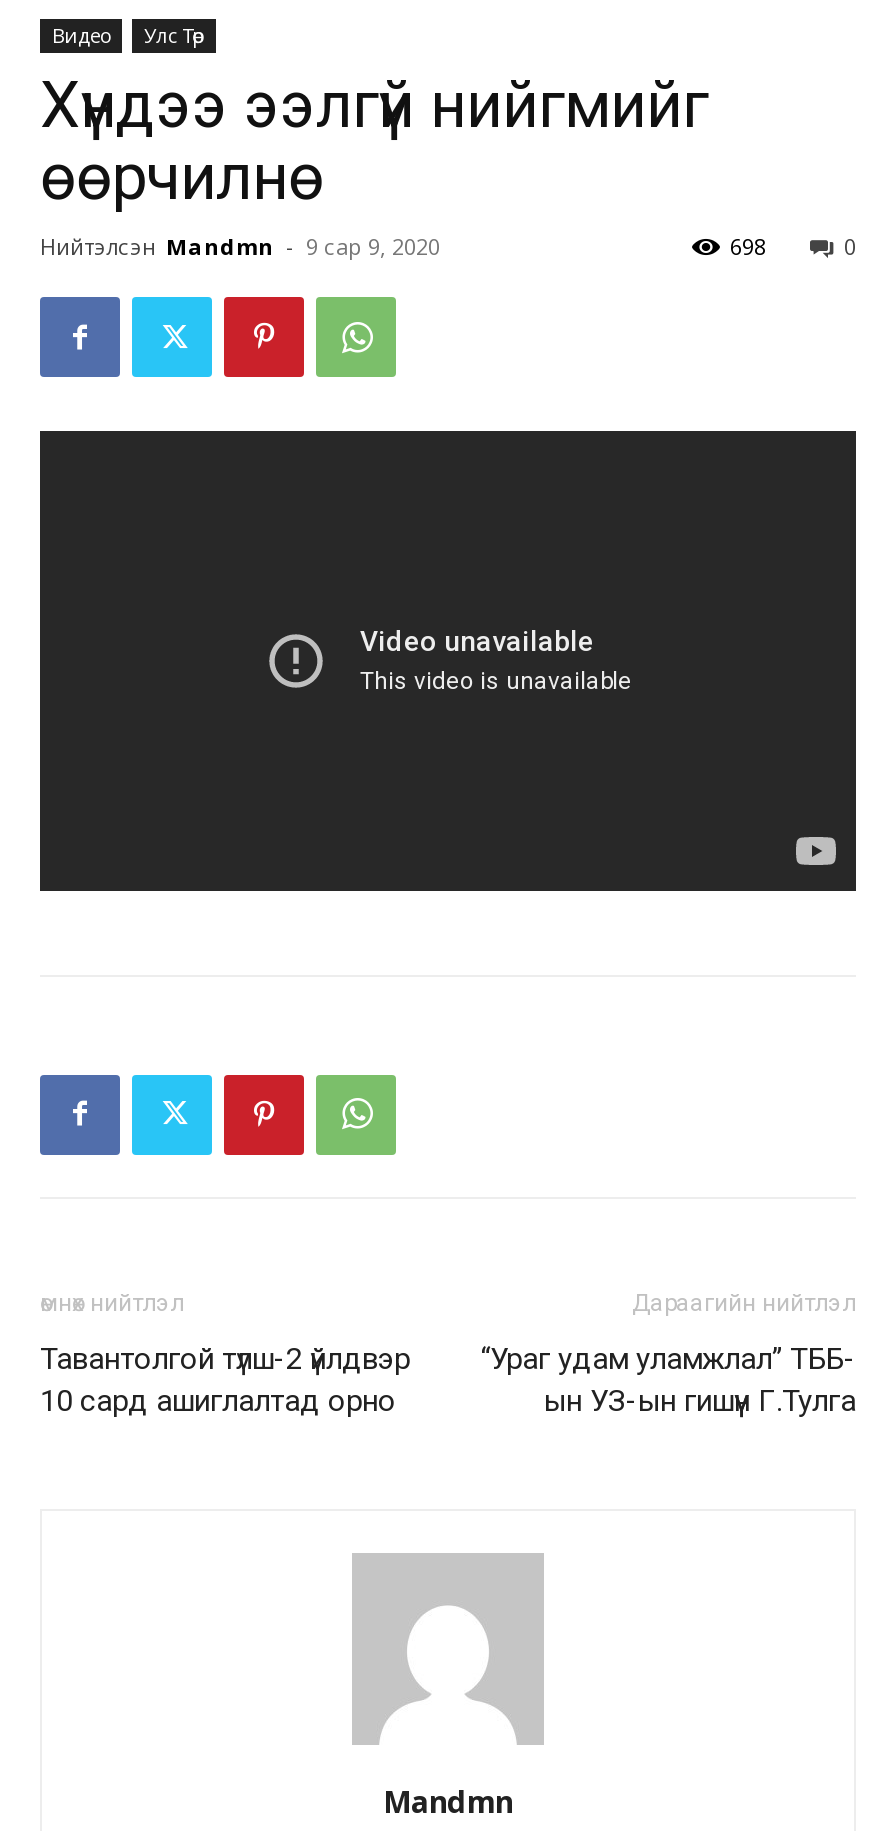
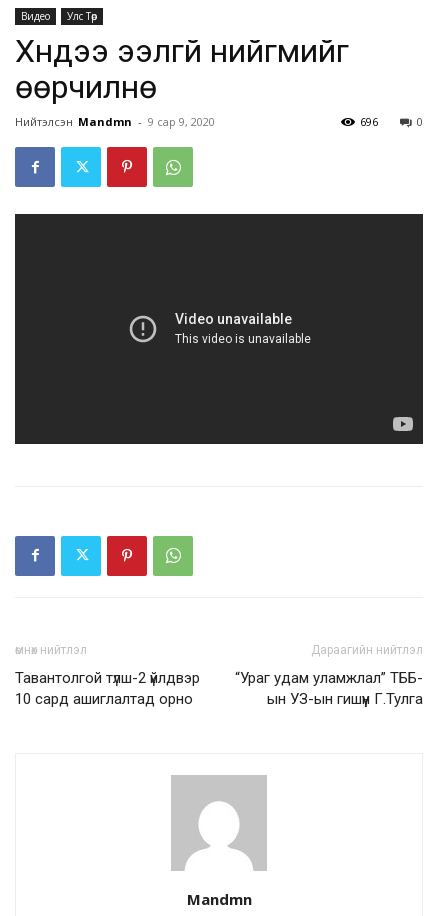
- 698
+ 696
